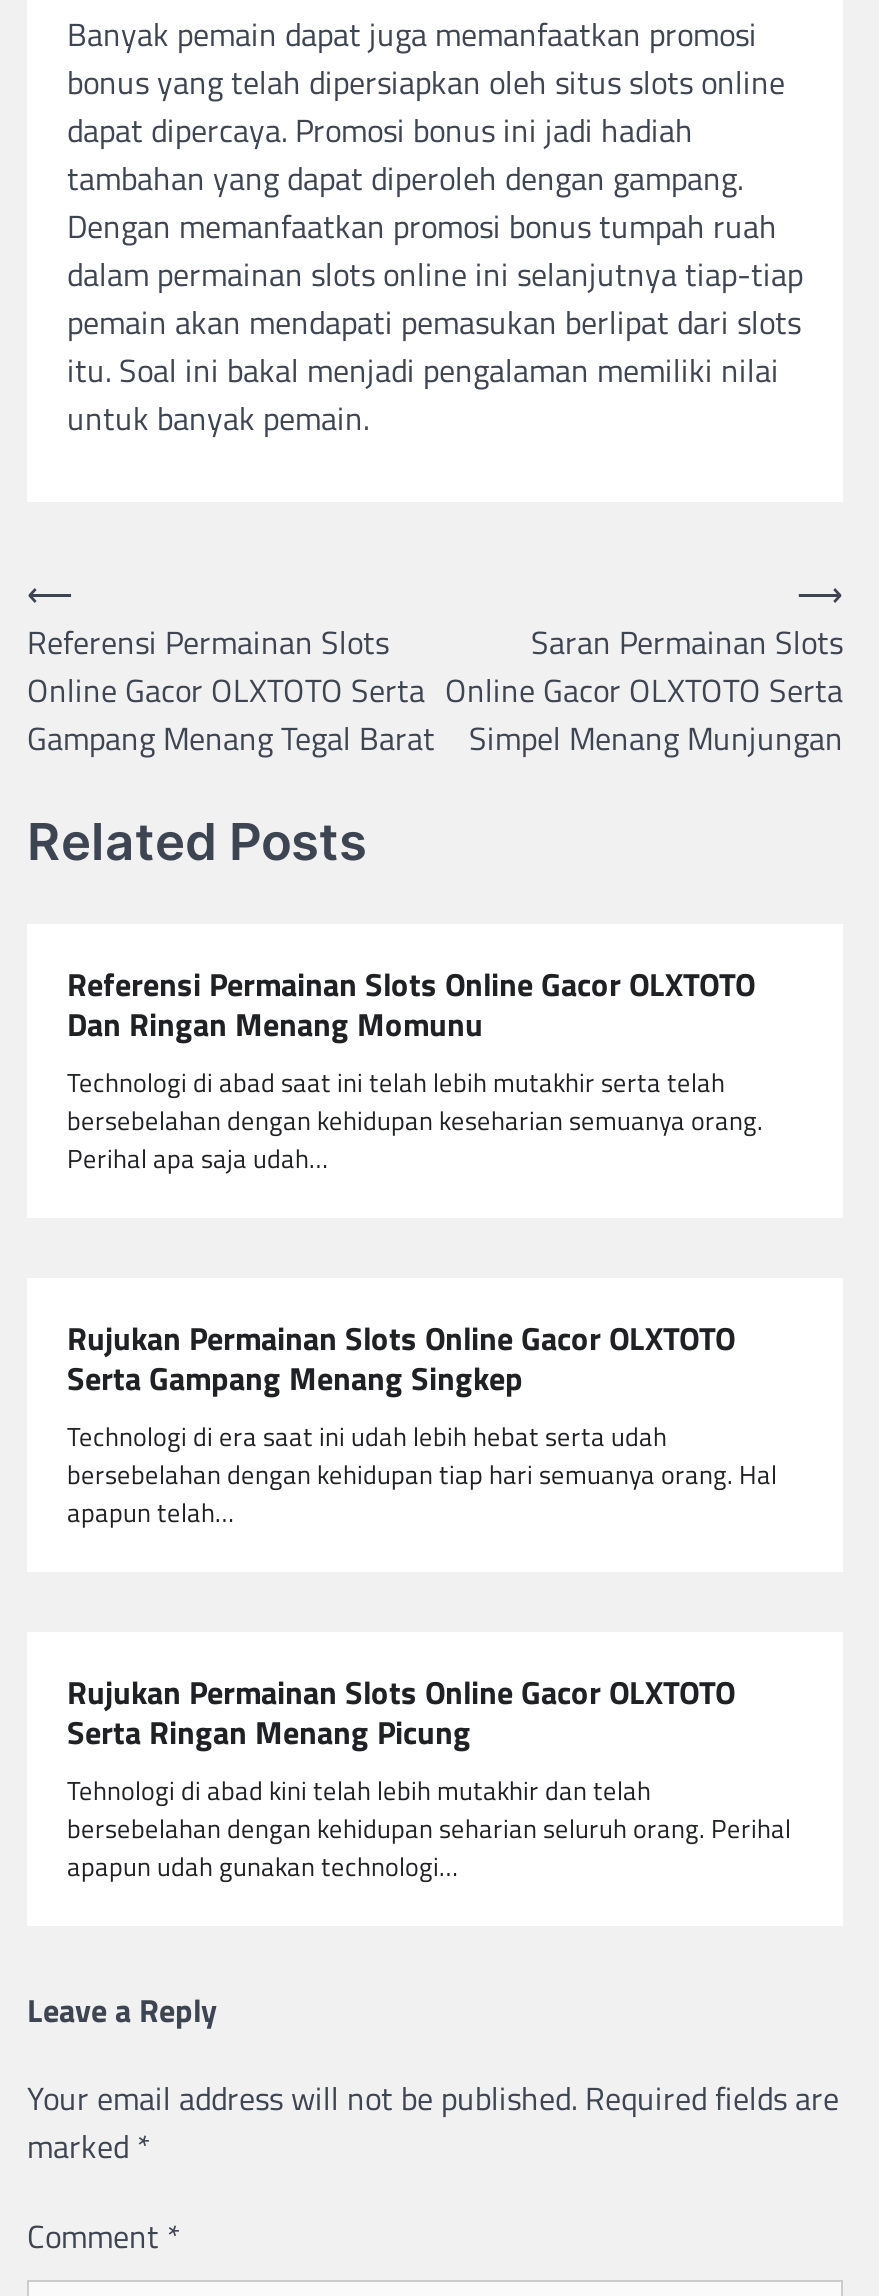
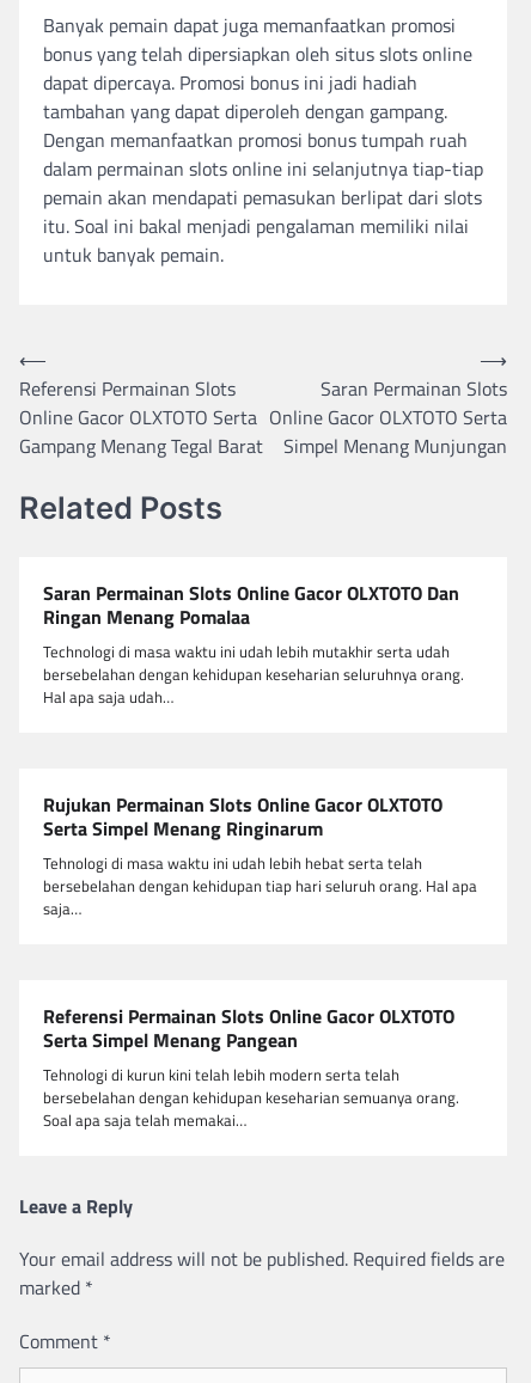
moved down: Referensi Permainan Slots Online Gacor OLXTOTO

- Dan Ringan Menang Momunu
- Technologi di abad saat ini telah lebih mutakhir serta telah
- Perihal apa saja udah…
+ Saran Permainan Slots Online Gacor OLXTOTO Dan
+ Ringan Menang Pomalaa
+ Technologi di masa waktu ini udah lebih mutakhir serta udah
+ bersebelahan dengan kehidupan keseharian seluruhnya orang.
+ Hal apa saja udah…

moved down: bersebelahan dengan kehidupan keseharian semuanya orang.

- Serta Gampang Menang Singkep
- Technologi di era saat ini udah lebih hebat serta udah
- bersebelahan dengan kehidupan tiap hari semuanya orang. Hal
- apapun telah…
+ Serta Simpel Menang Ringinarum
+ Tehnologi di masa waktu ini udah lebih hebat serta telah
+ bersebelahan dengan kehidupan tiap hari seluruh orang. Hal apa
+ saja…

- Rujukan Permainan Slots Online Gacor OLXTOTO
- Serta Ringan Menang Picung
- Tehnologi di abad kini telah lebih mutakhir dan telah
- bersebelahan dengan kehidupan seharian seluruh orang. Perihal
- apapun udah gunakan technologi…
+ Serta Simpel Menang Pangean
+ Tehnologi di kurun kini telah lebih modern serta telah
+ Soal apa saja telah memakai…
